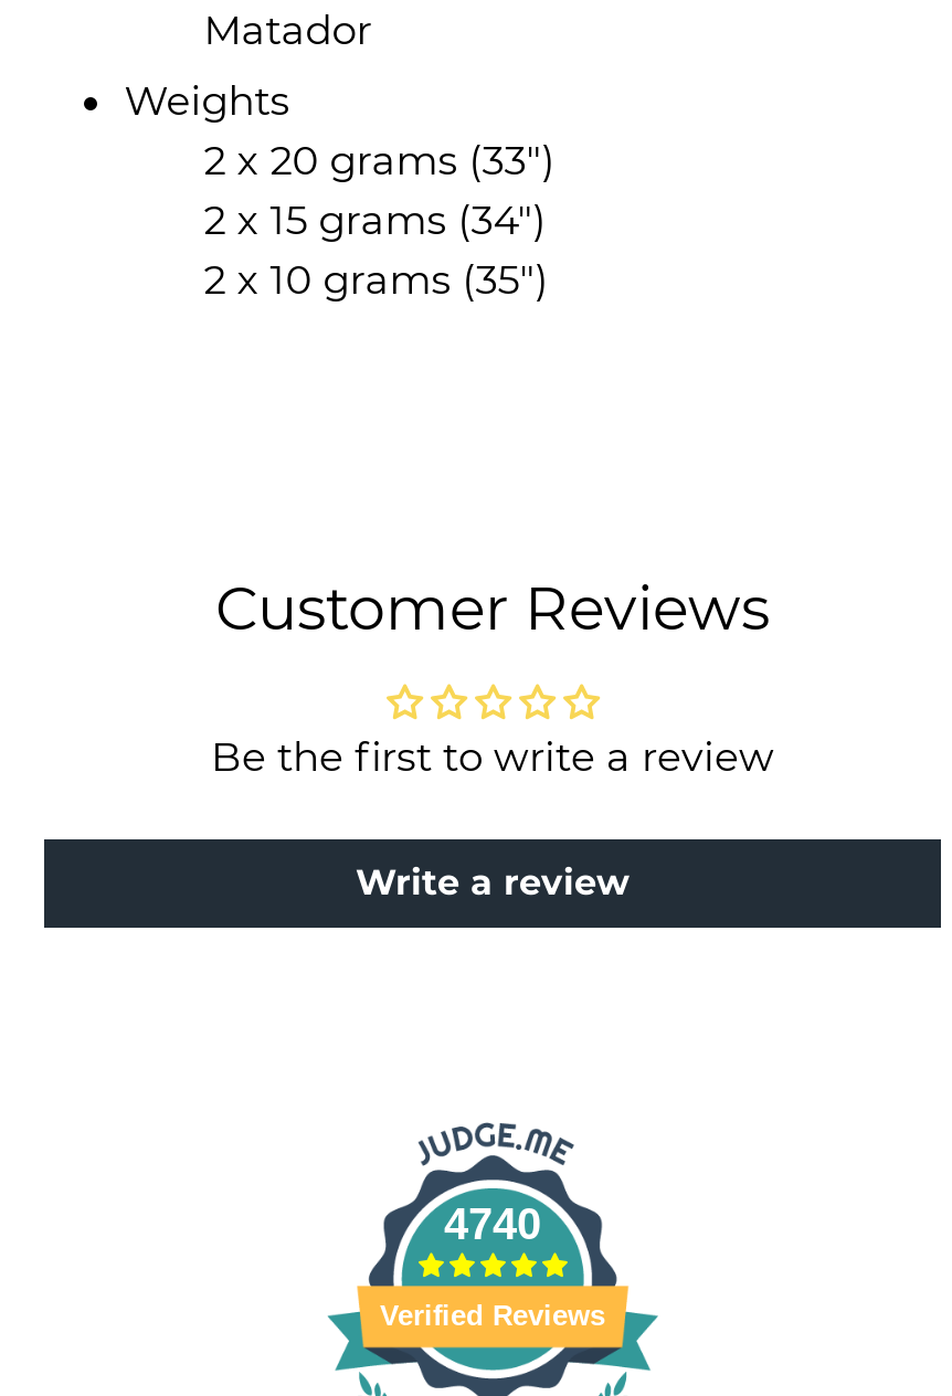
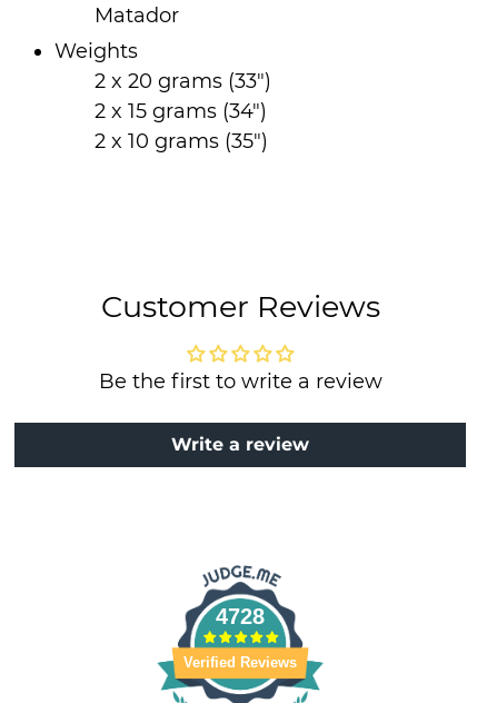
- 4740
+ 4728
